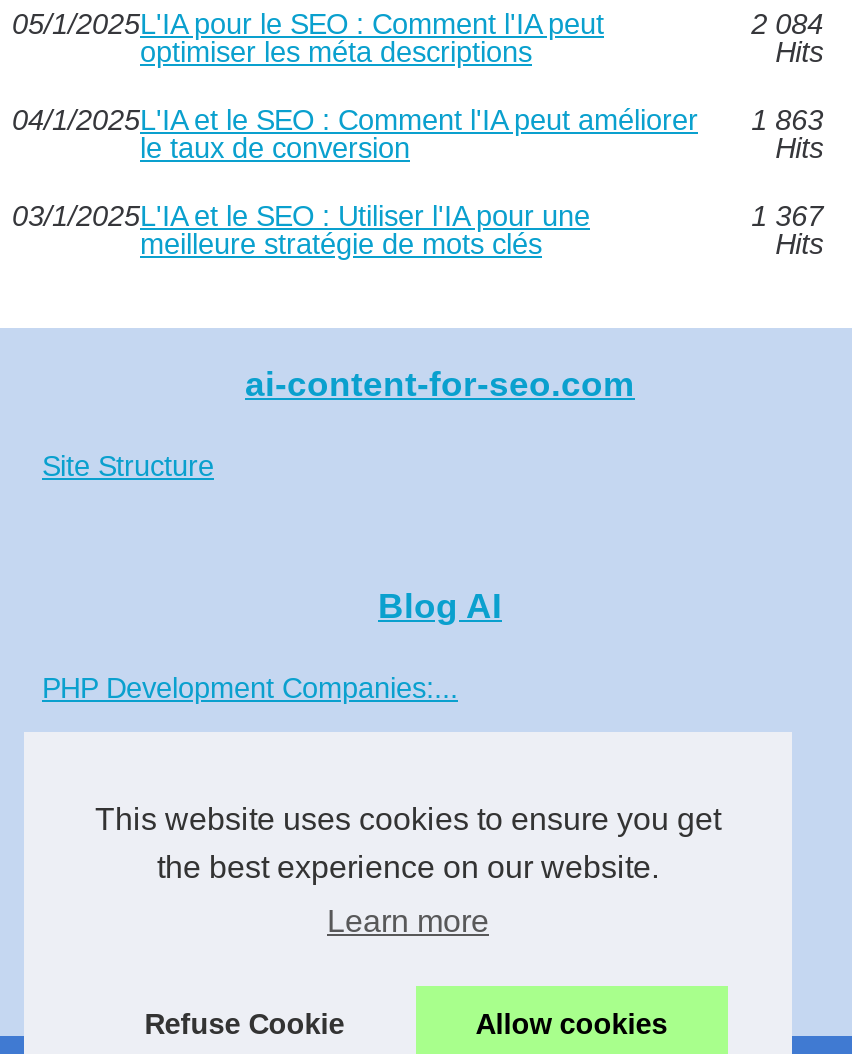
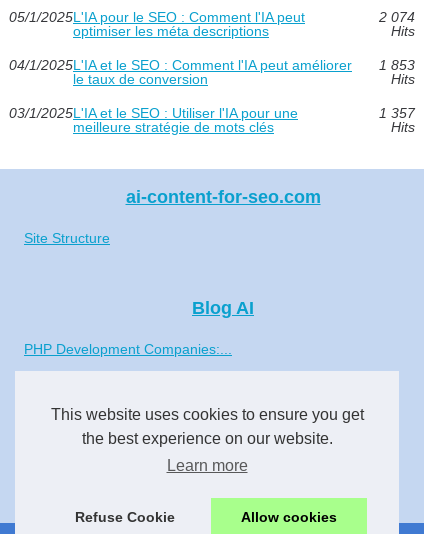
- 2 084
+ 2 074

- 04/1/2025L'IA et le SEO : Comment l'IA peut améliorer 1 863
+ 04/1/2025L'IA et le SEO : Comment l'IA peut améliorer 1 853

- 1 367
+ 1 357
